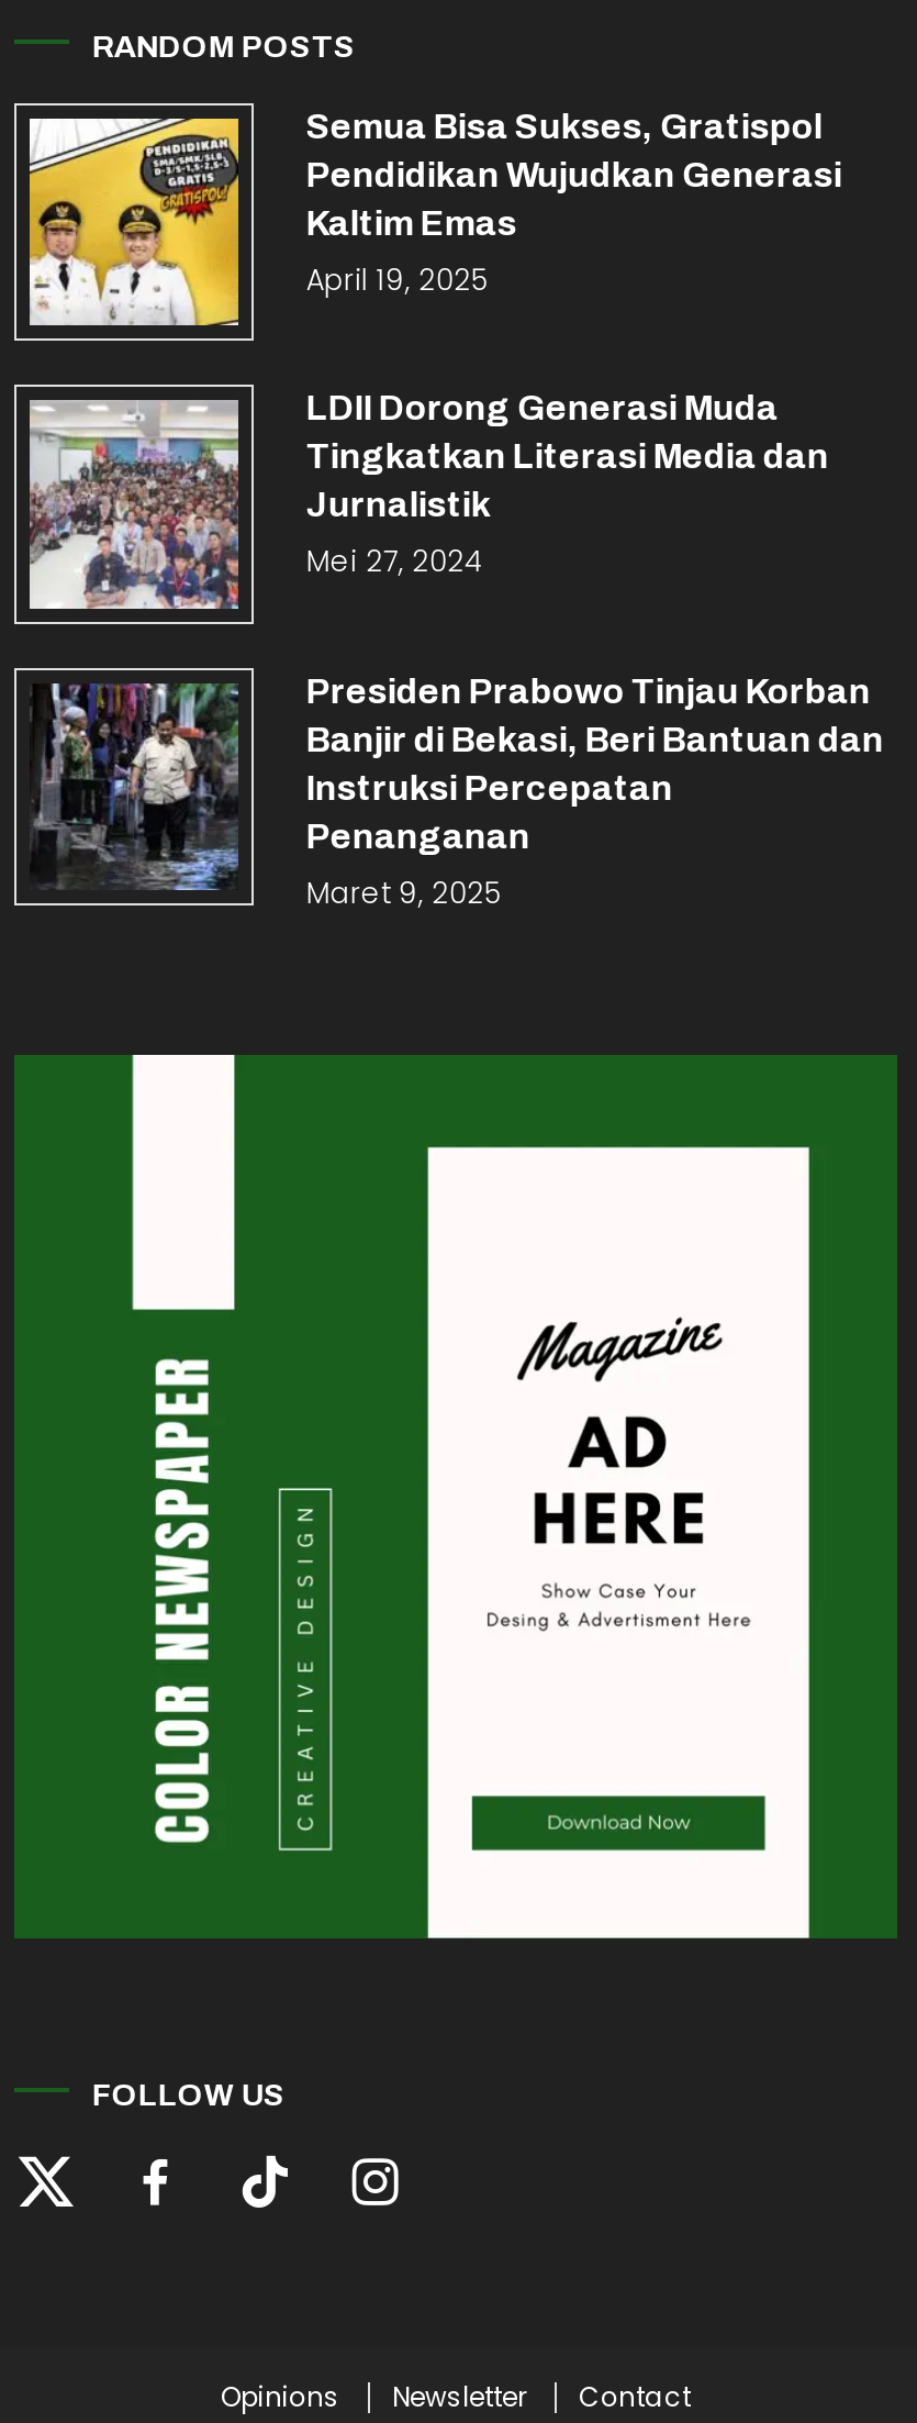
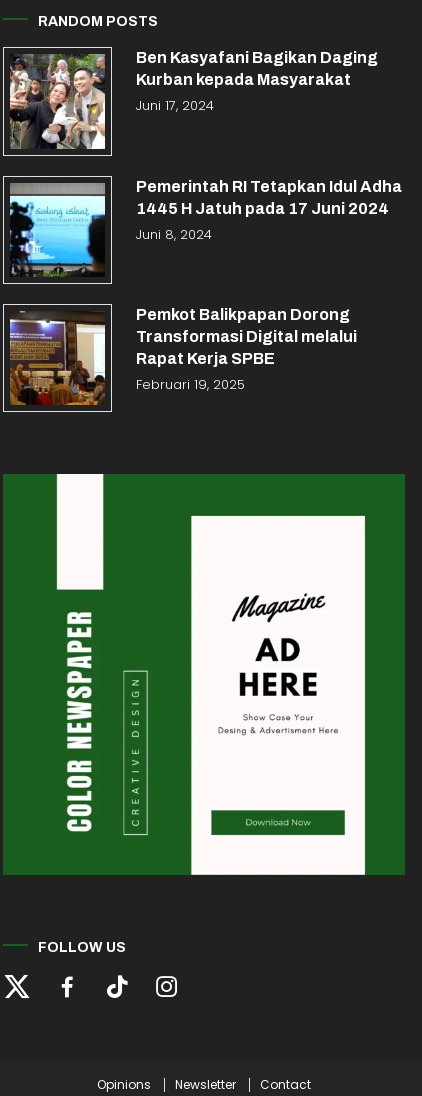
- [image]
- Semua Bisa Sukses, Gratispol
- Pendidikan Wujudkan Generasi
- Kaltim Emas
- April 19, 2025
+ [image]
+ Ben Kasyafani Bagikan Daging
+ Kurban kepada Masyarakat
+ Juni 17, 2024

- [image]
- LDII Dorong Generasi Muda
- Tingkatkan Literasi Media dan
- Jurnalistik
- Mei 27, 2024
+ [image]
+ Pemerintah RI Tetapkan Idul Adha
+ 1445 H Jatuh pada 17 Juni 2024
+ Juni 8, 2024

- [image]
- Presiden Prabowo Tinjau Korban
- Banjir di Bekasi, Beri Bantuan dan
- Instruksi Percepatan
- Penanganan
- Maret 9, 2025
+ [image]
+ Pemkot Balikpapan Dorong
+ Transformasi Digital melalui
+ Rapat Kerja SPBE
+ Februari 19, 2025
